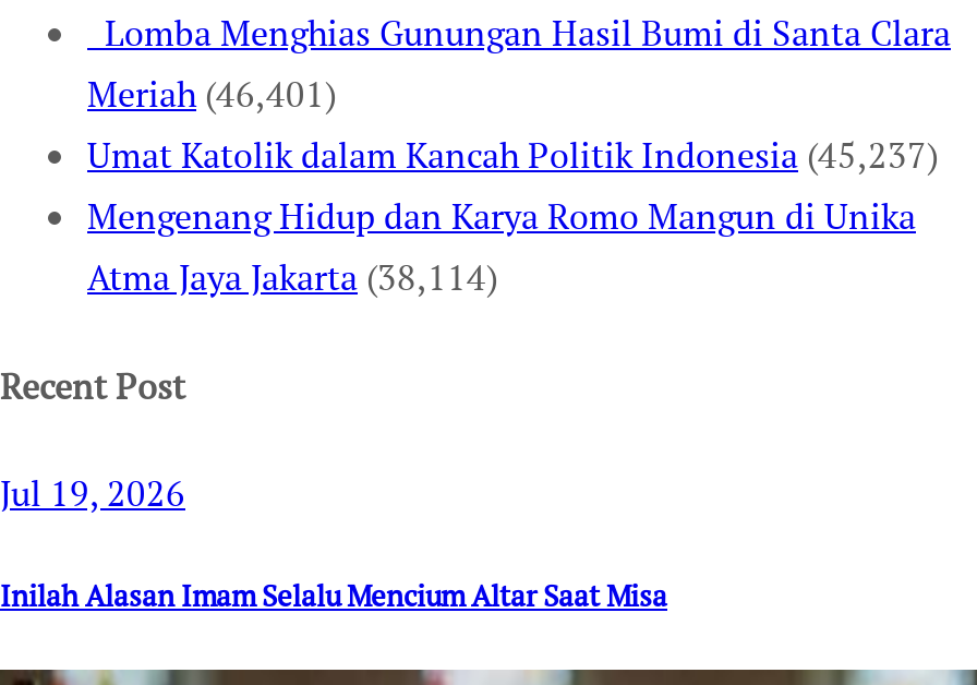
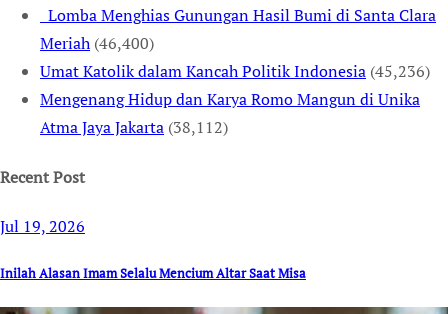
- Meriah (46,401)
+ Meriah (46,400)

- Umat Katolik dalam Kancah Politik Indonesia (45,237)
+ Umat Katolik dalam Kancah Politik Indonesia (45,236)

- Atma Jaya Jakarta (38,114)
+ Atma Jaya Jakarta (38,112)
